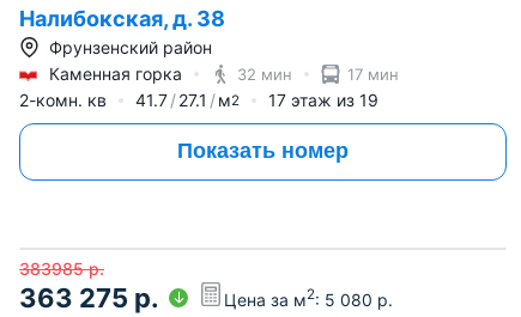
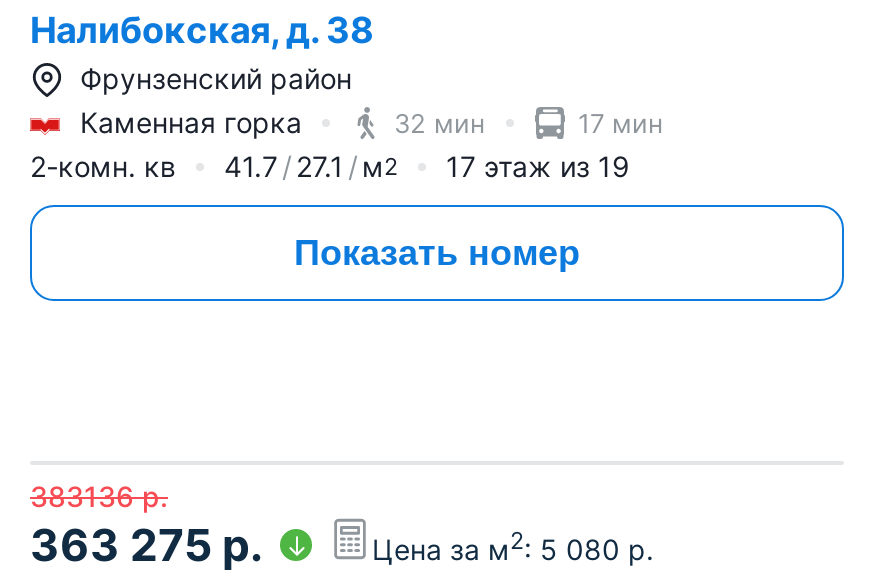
- 383985 р.
+ 383136 р.
